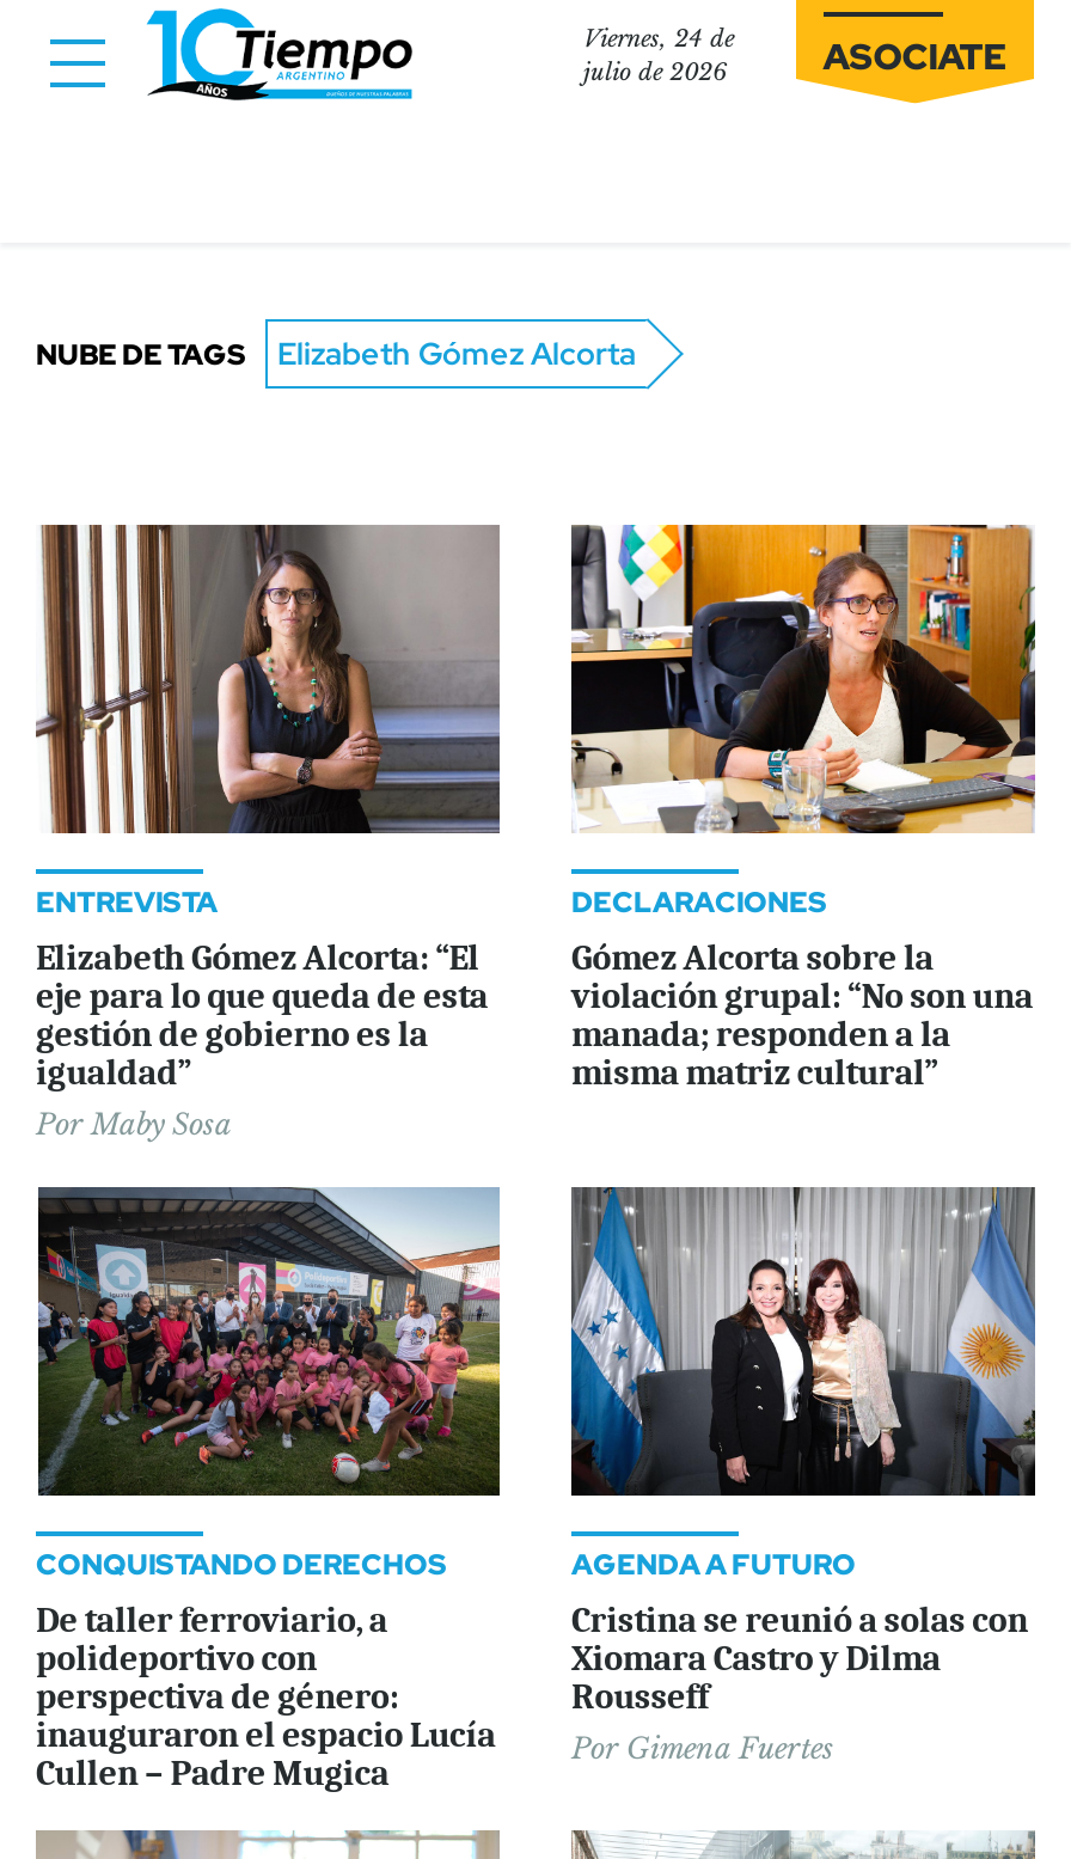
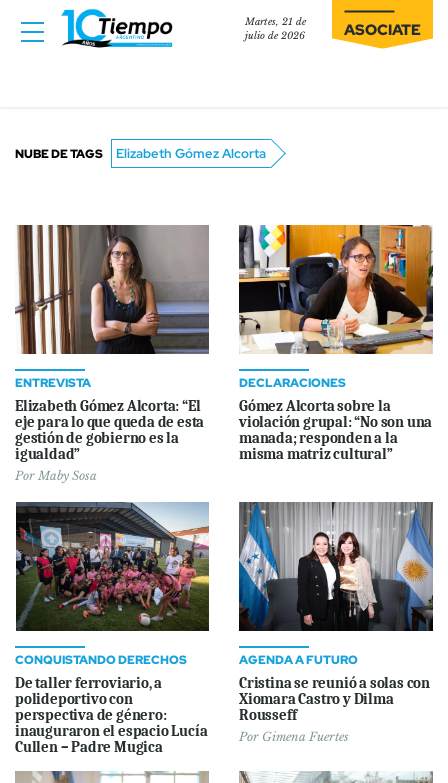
- Viernes, 24 de
+ Martes, 21 de
